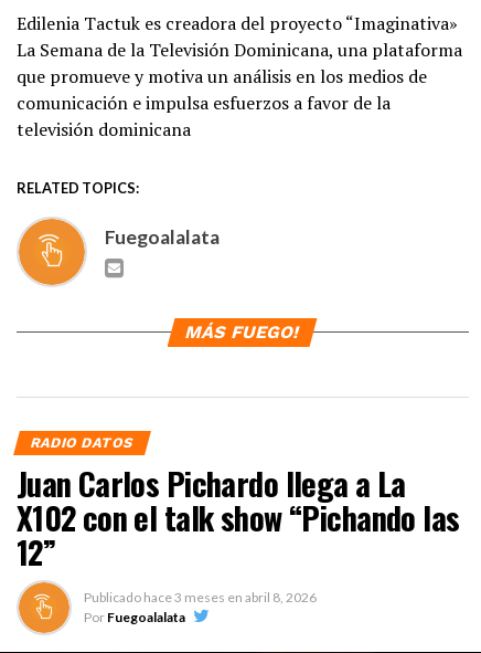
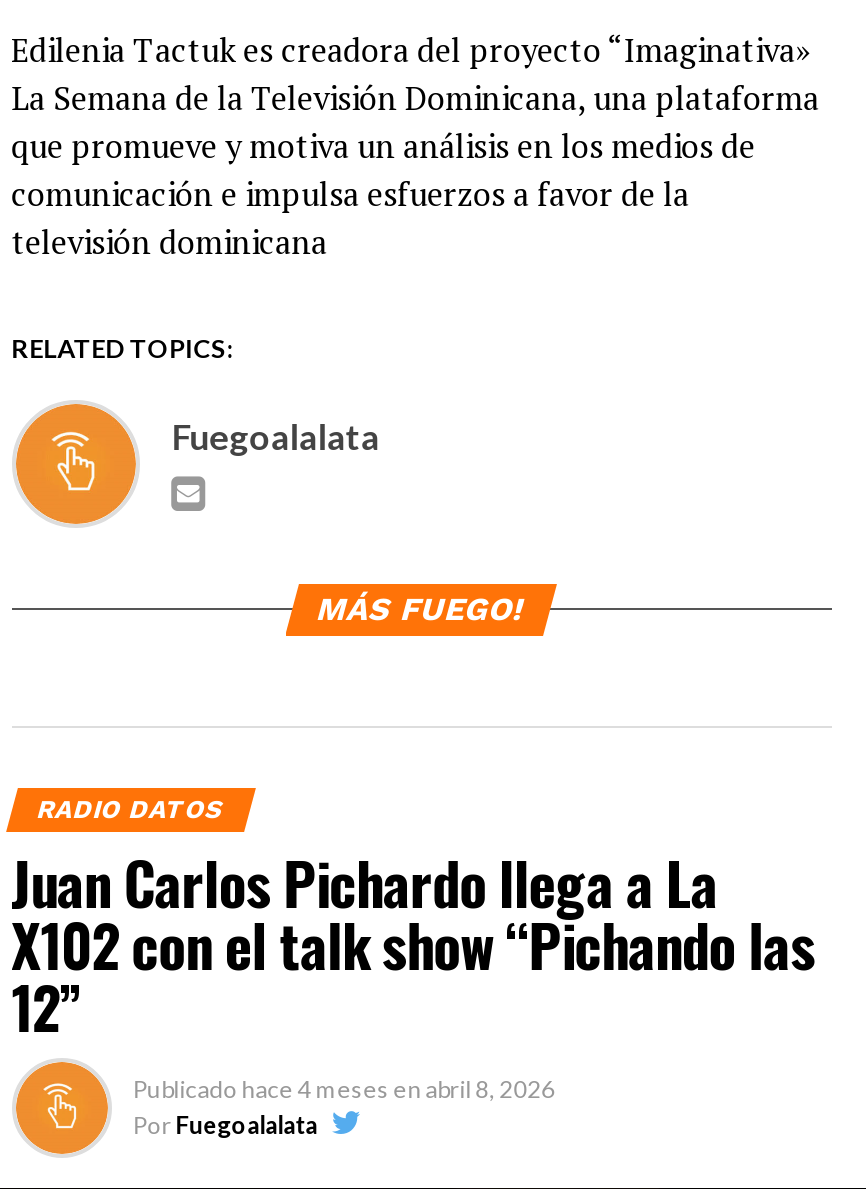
- Publicado hace 3 meses en abril 8, 2026
+ Publicado hace 4 meses en abril 8, 2026
